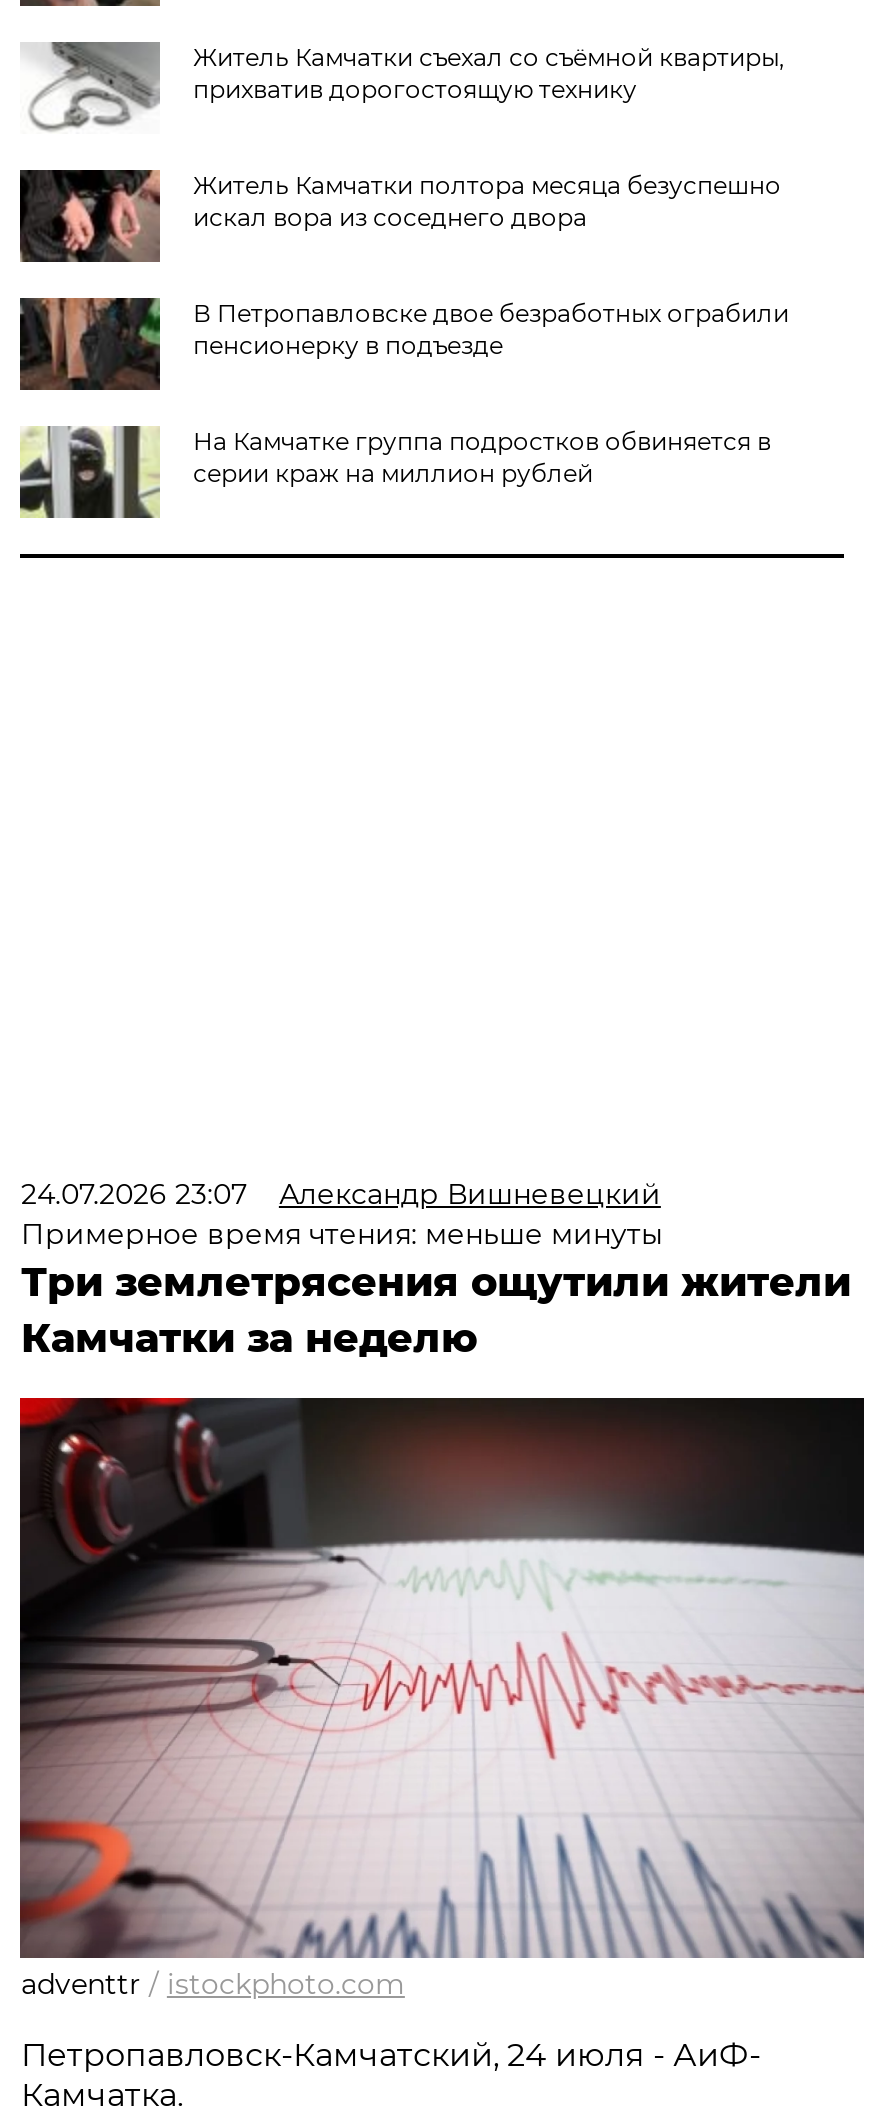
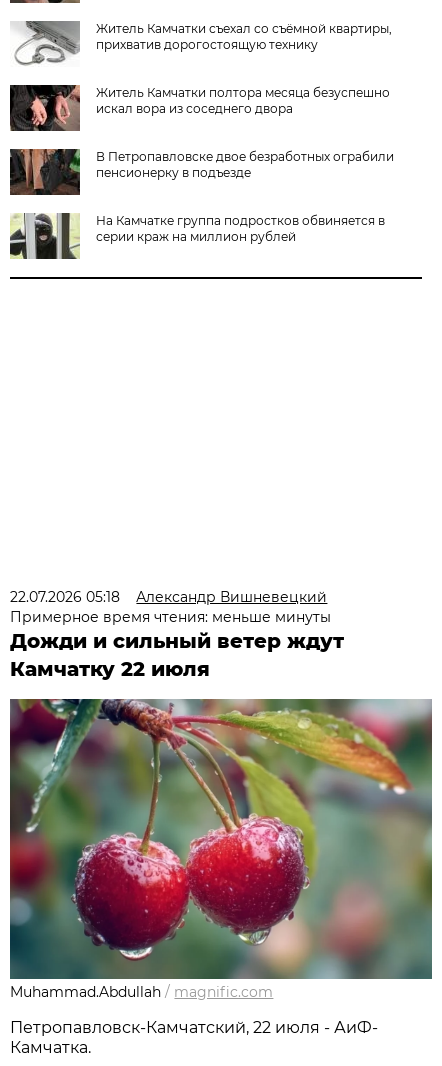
- 24.07.2026 23:07 Александр Вишневецкий
+ 22.07.2026 05:18 Александр Вишневецкий

- Три землетрясения ощутили жители
- Камчатки за неделю
+ Дожди и сильный ветер ждут
+ Камчатку 22 июля

- [image]
- adventtr / istockphoto.com
+ [image]
+ Muhammad.Abdullah / magnific.com

- Петропавловск-Камчатский, 24 июля - АиФ-
+ Петропавловск-Камчатский, 22 июля - АиФ-
